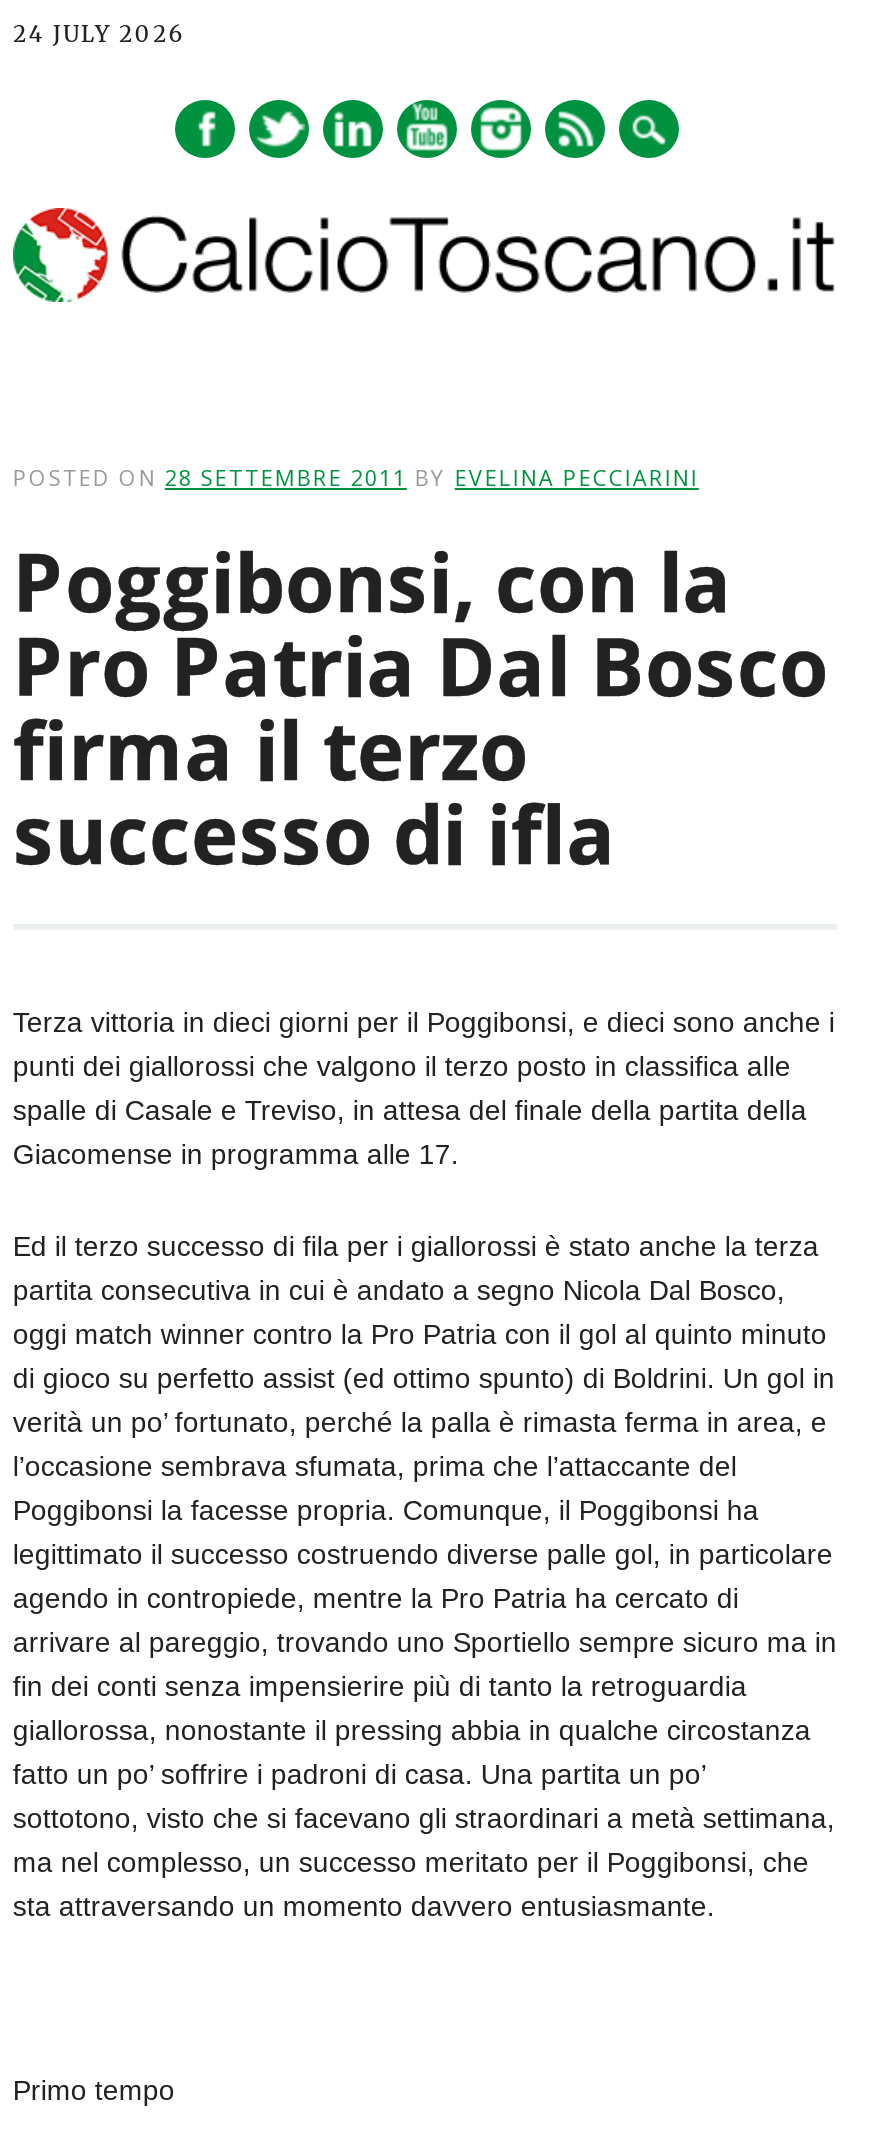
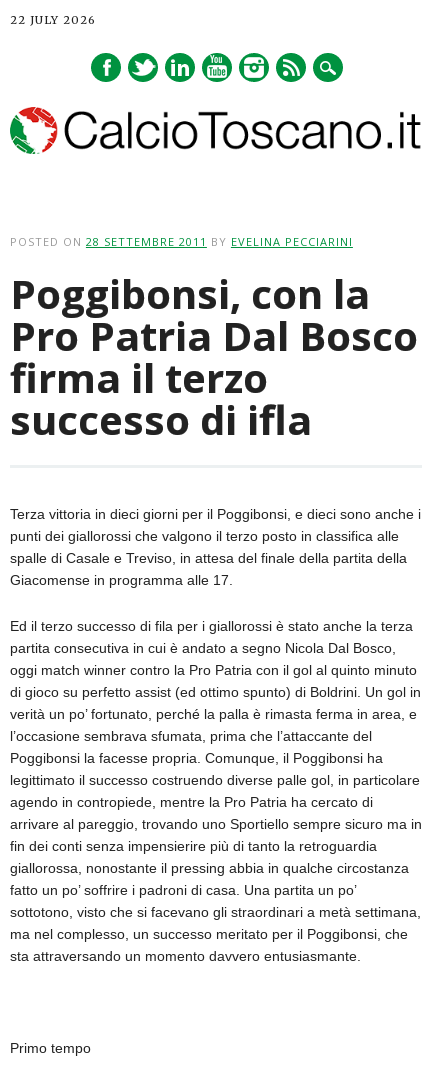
- 24 JULY 2026
+ 22 JULY 2026
